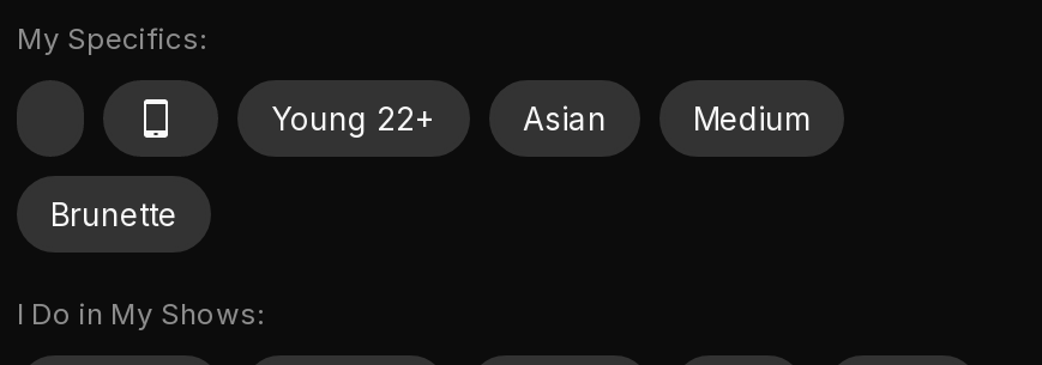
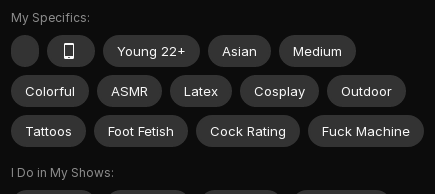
- Brunette
+ Colorful
+ ASMR
+ Latex
+ Cosplay
+ Outdoor
+ Tattoos
+ Foot Fetish
+ Cock Rating
+ Fuck Machine
